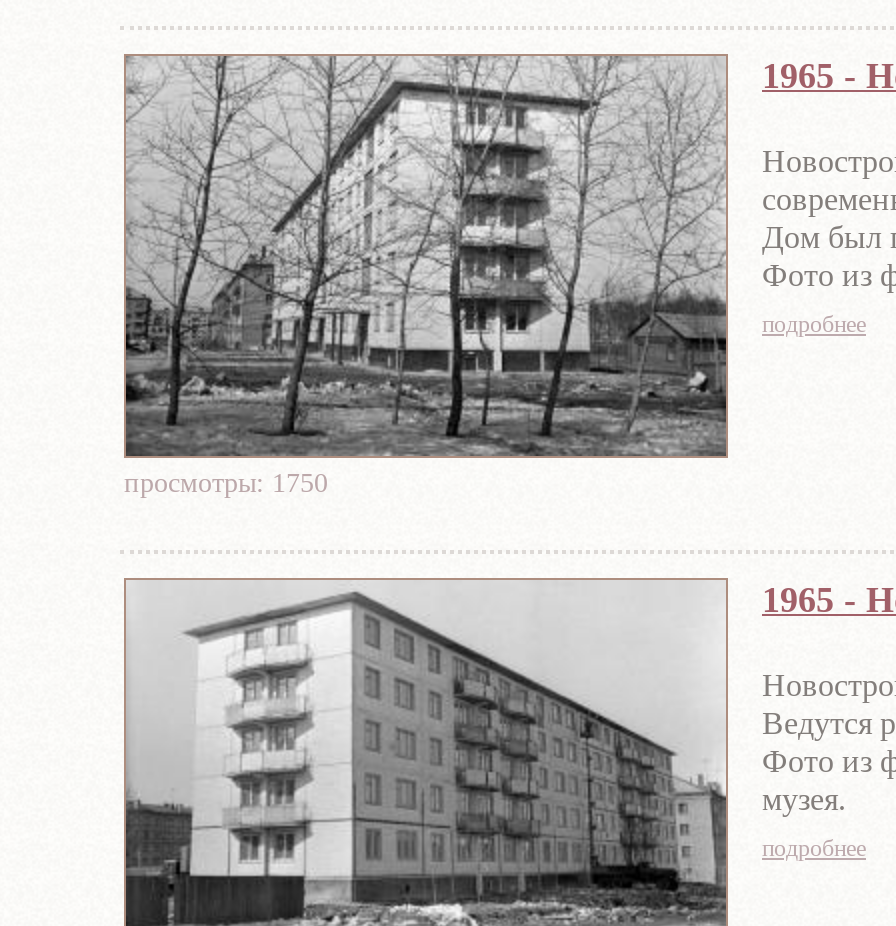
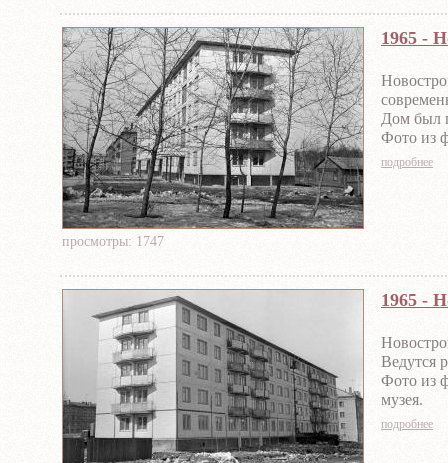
- просмотры: 1750
+ просмотры: 1747
